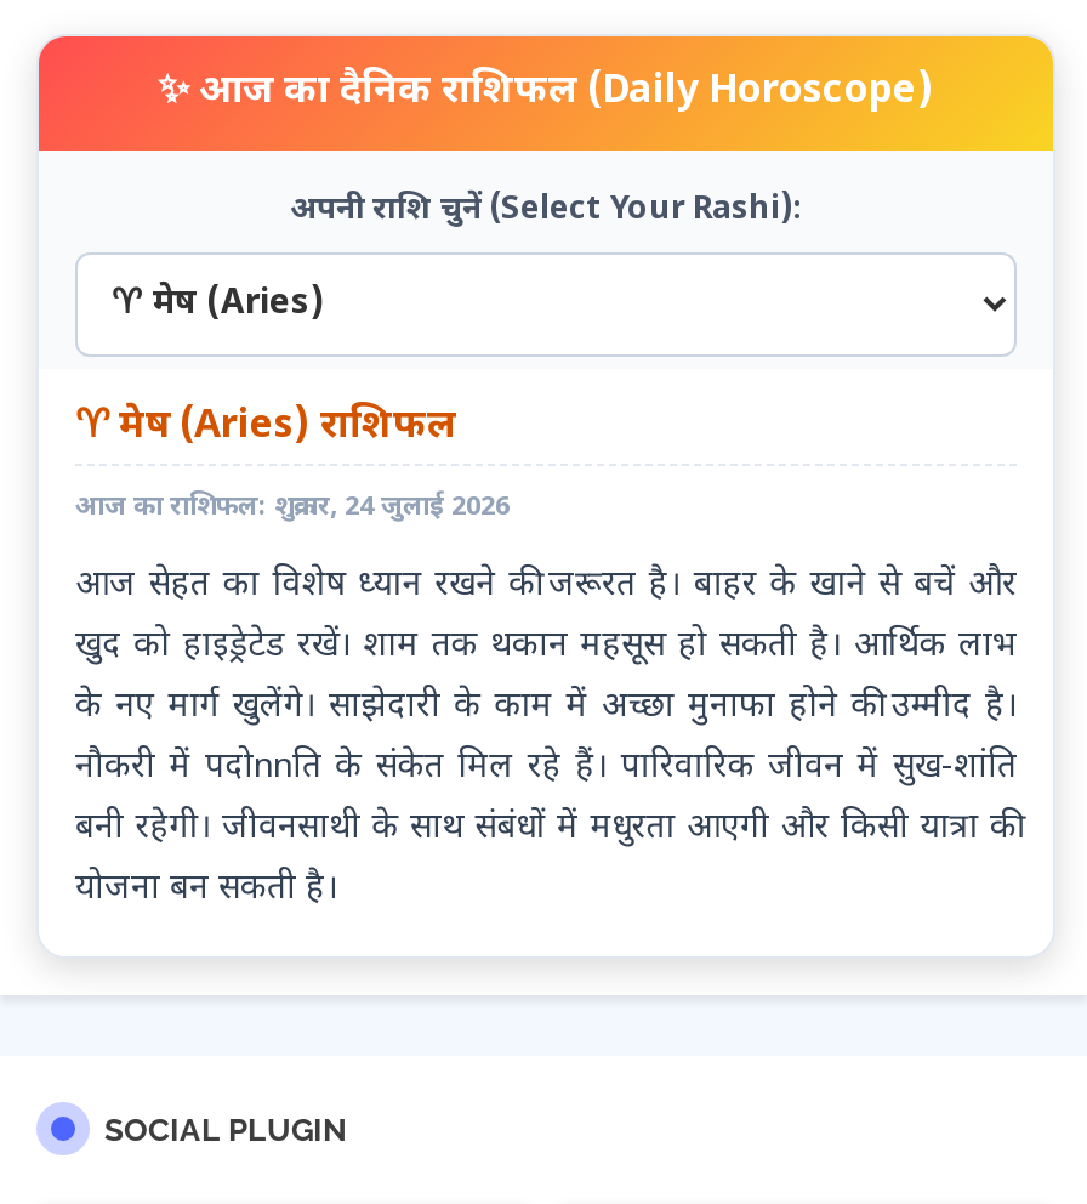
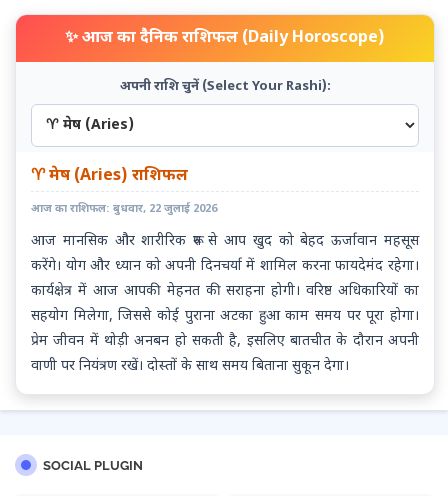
- आज का राशिफल: शुक्रवार, 24 जुलाई 2026
+ आज का राशिफल: बुधवार, 22 जुलाई 2026

- आज सेहत का विशेष ध्यान रखने की जरूरत है। बाहर के खाने से बचें और
- खुद को हाइड्रेटेड रखें। शाम तक थकान महसूस हो सकती है। आर्थिक लाभ
- के नए मार्ग खुलेंगे। साझेदारी के काम में अच्छा मुनाफा होने की उम्मीद है।
- नौकरी में पदोnnति के संकेत मिल रहे हैं। पारिवारिक जीवन में सुख-शांति
- बनी रहेगी। जीवनसाथी के साथ संबंधों में मधुरता आएगी और किसी यात्रा की
- योजना बन सकती है।
+ आज मानसिक और शारीरिक रूप से आप खुद को बेहद ऊर्जावान महसूस
+ करेंगे। योग और ध्यान को अपनी दिनचर्या में शामिल करना फायदेमंद रहेगा।
+ कार्यक्षेत्र में आज आपकी मेहनत की सराहना होगी। वरिष्ठ अधिकारियों का
+ सहयोग मिलेगा, जिससे कोई पुराना अटका हुआ काम समय पर पूरा होगा।
+ प्रेम जीवन में थोड़ी अनबन हो सकती है, इसलिए बातचीत के दौरान अपनी
+ वाणी पर नियंत्रण रखें। दोस्तों के साथ समय बिताना सुकून देगा।
